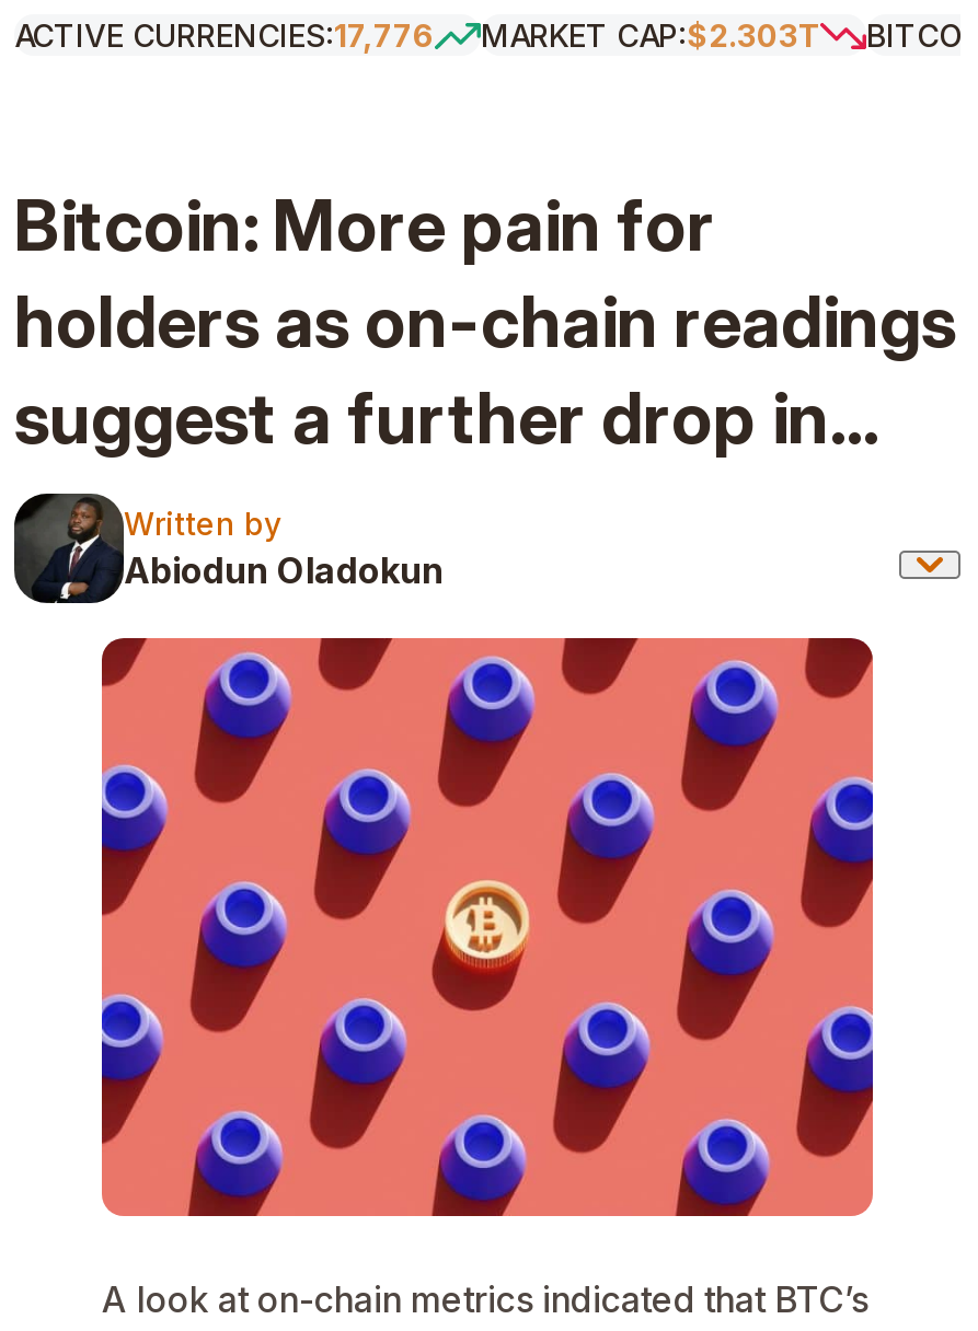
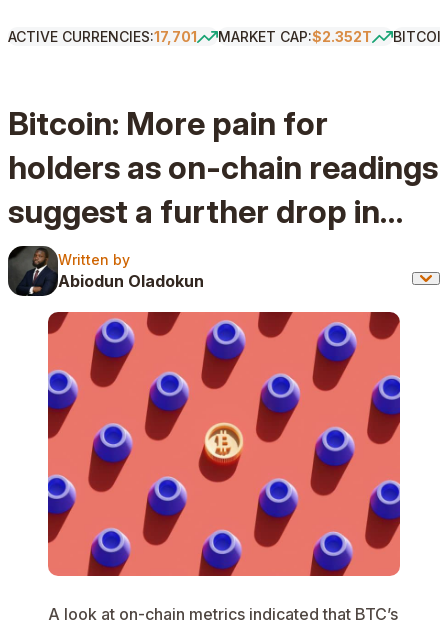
- ACTIVE CURRENCIES:17,776
+ ACTIVE CURRENCIES:17,701

- MARKET CAP:$2.303T
+ MARKET CAP:$2.352T
